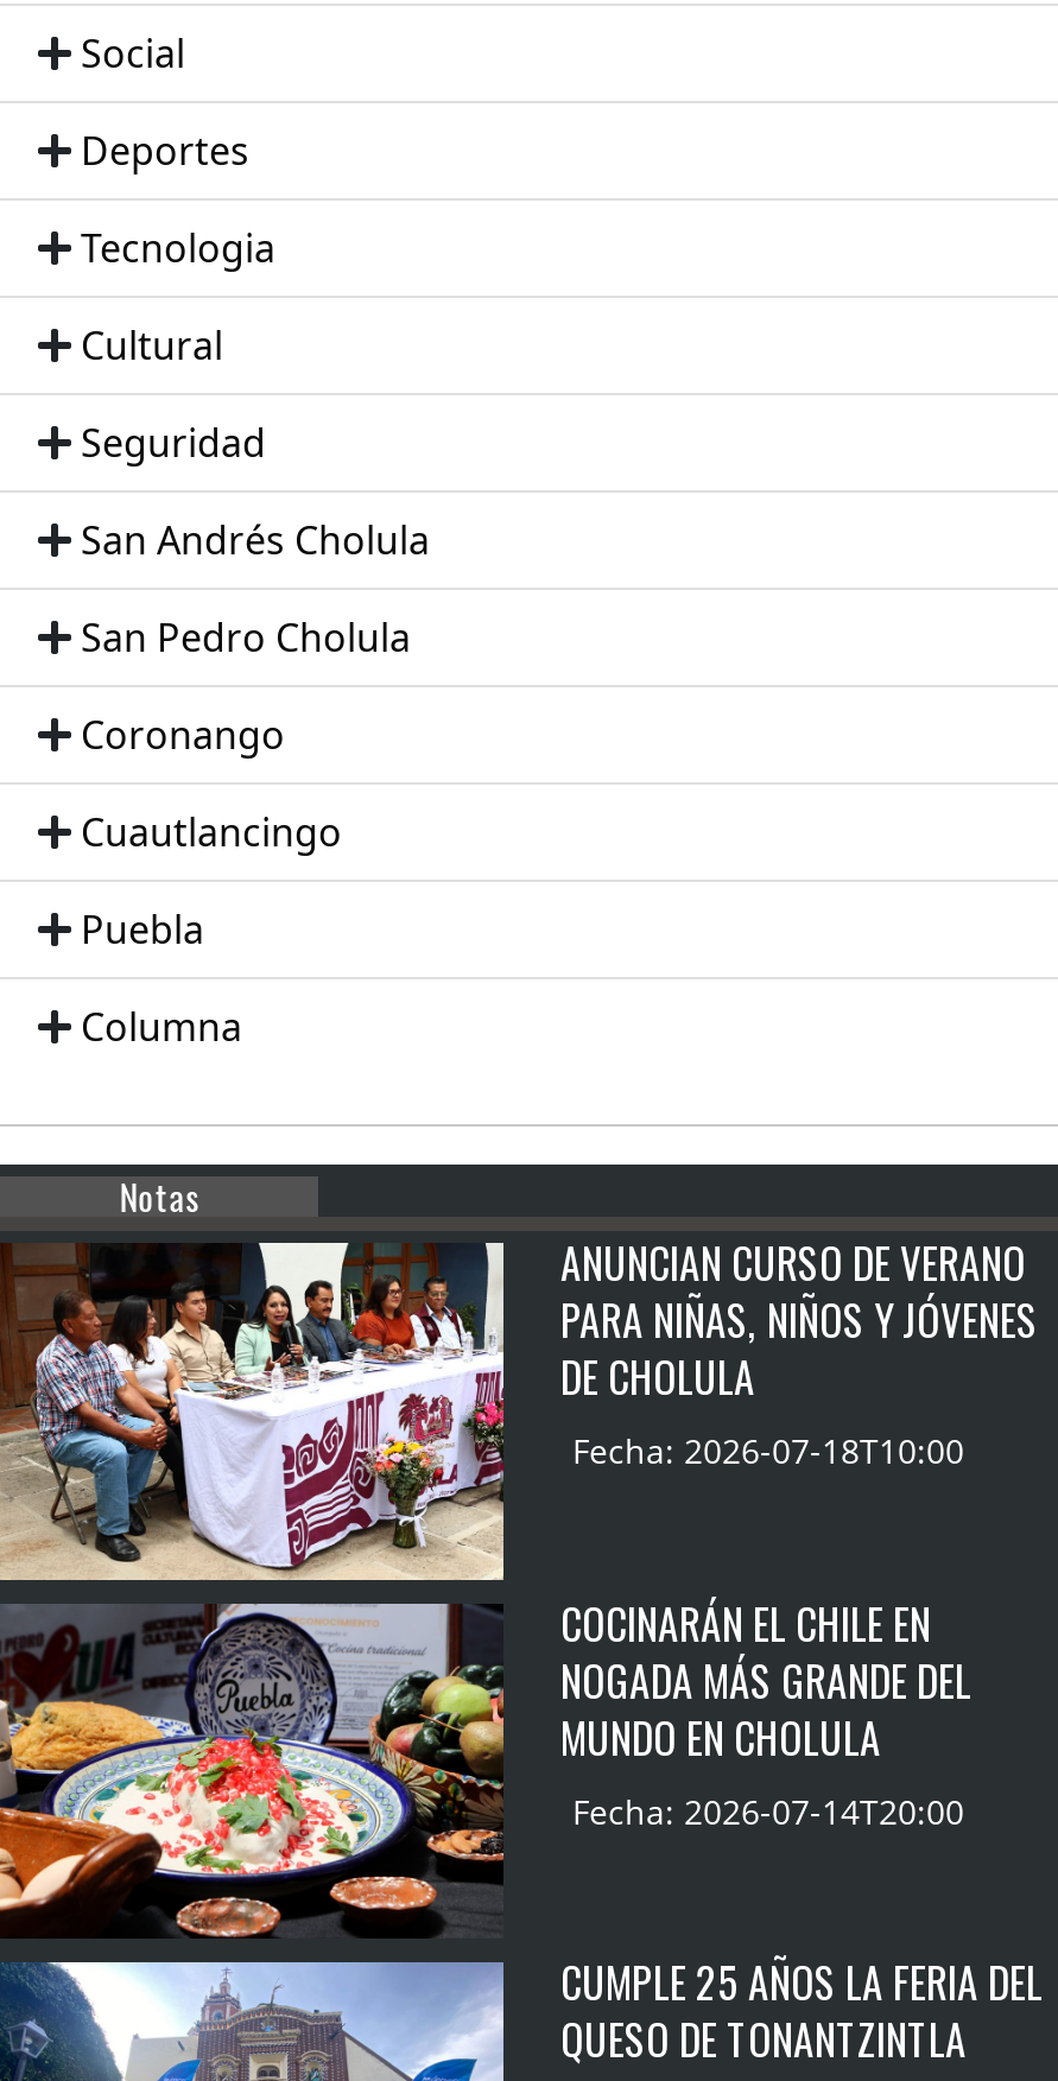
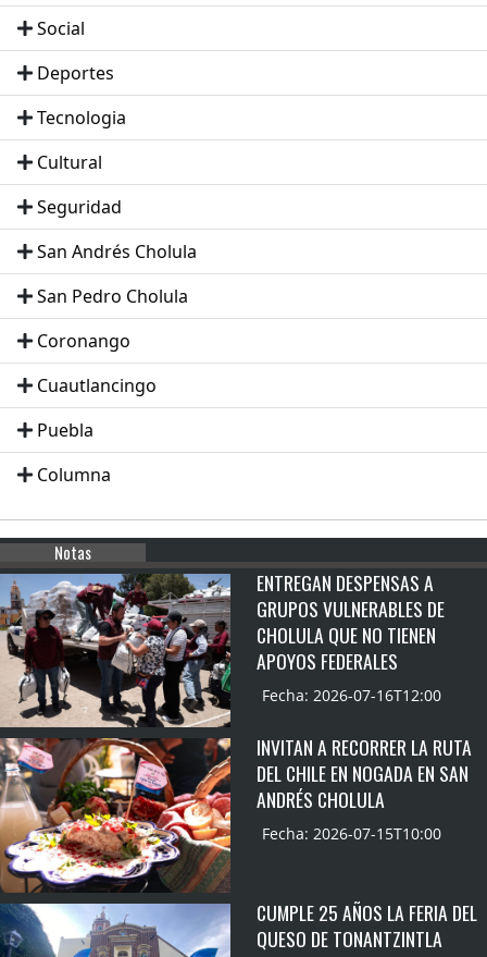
- [image]
- ANUNCIAN CURSO DE VERANO
- PARA NIÑAS, NIÑOS Y JÓVENES
- DE CHOLULA
- Fecha: 2026-07-18T10:00
+ [image]
+ ENTREGAN DESPENSAS A
+ GRUPOS VULNERABLES DE
+ CHOLULA QUE NO TIENEN
+ APOYOS FEDERALES
+ Fecha: 2026-07-16T12:00

- [image]
- COCINARÁN EL CHILE EN
- NOGADA MÁS GRANDE DEL
- MUNDO EN CHOLULA
- Fecha: 2026-07-14T20:00
+ [image]
+ INVITAN A RECORRER LA RUTA
+ DEL CHILE EN NOGADA EN SAN
+ ANDRÉS CHOLULA
+ Fecha: 2026-07-15T10:00
